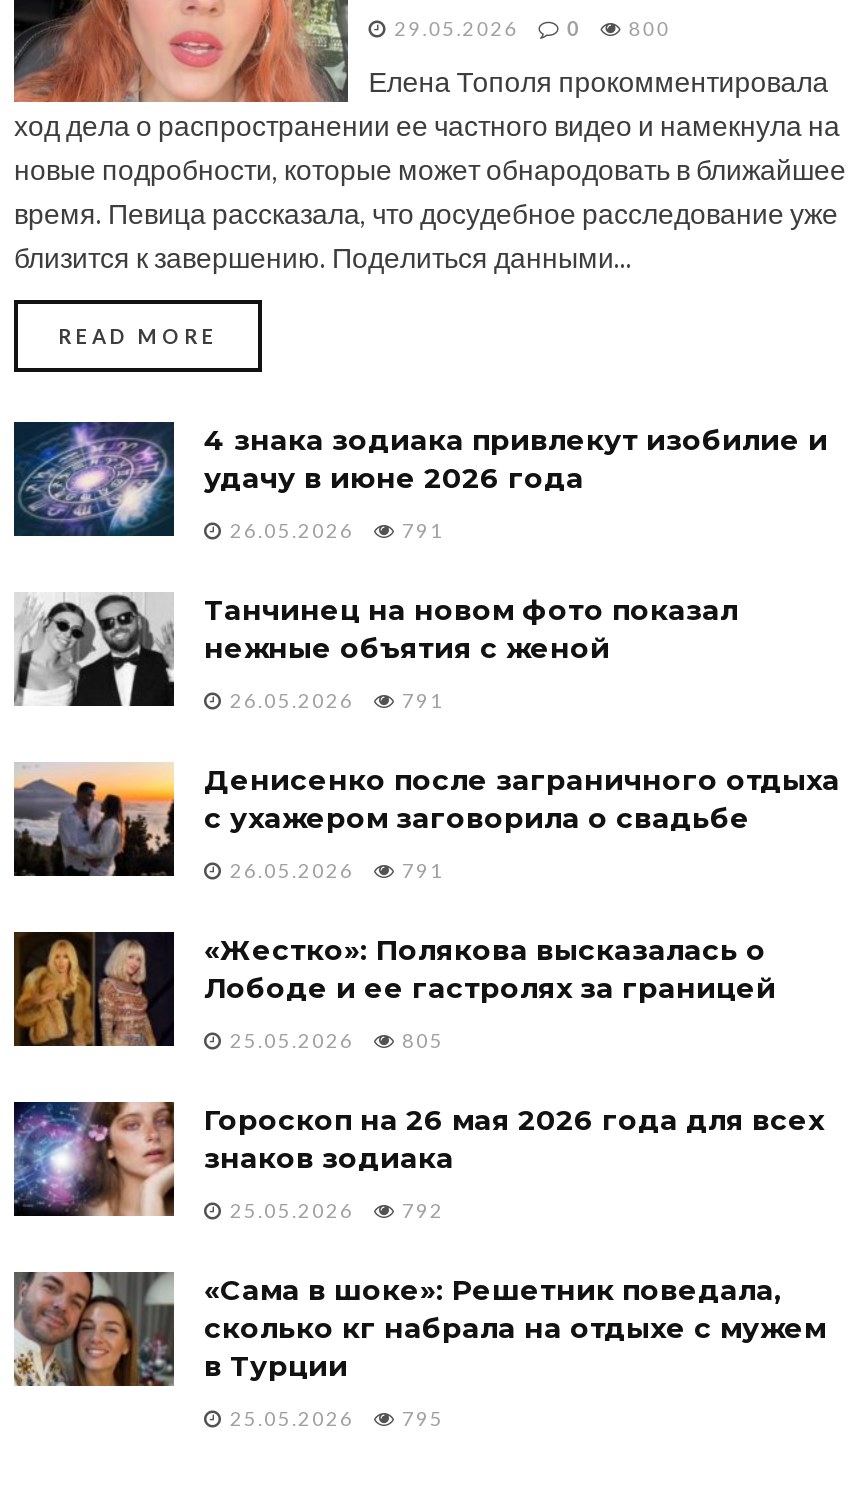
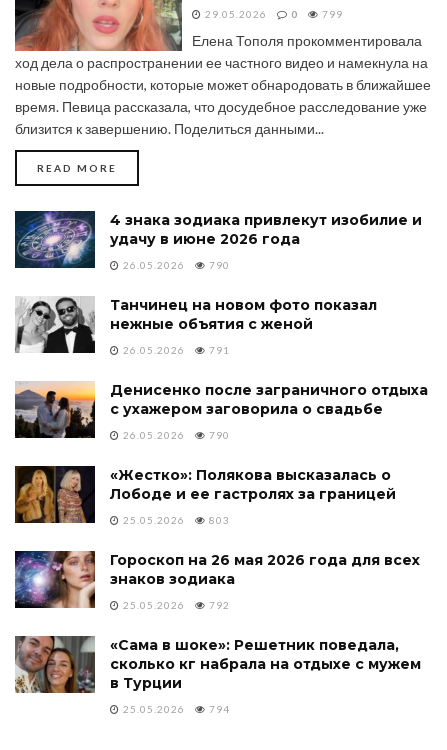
- 29.05.2026 0 800
+ 29.05.2026 0 799

- 26.05.2026 791
+ 26.05.2026 790

- 26.05.2026 791
+ 26.05.2026 790

- 25.05.2026 805
+ 25.05.2026 803

- 25.05.2026 795
+ 25.05.2026 794
